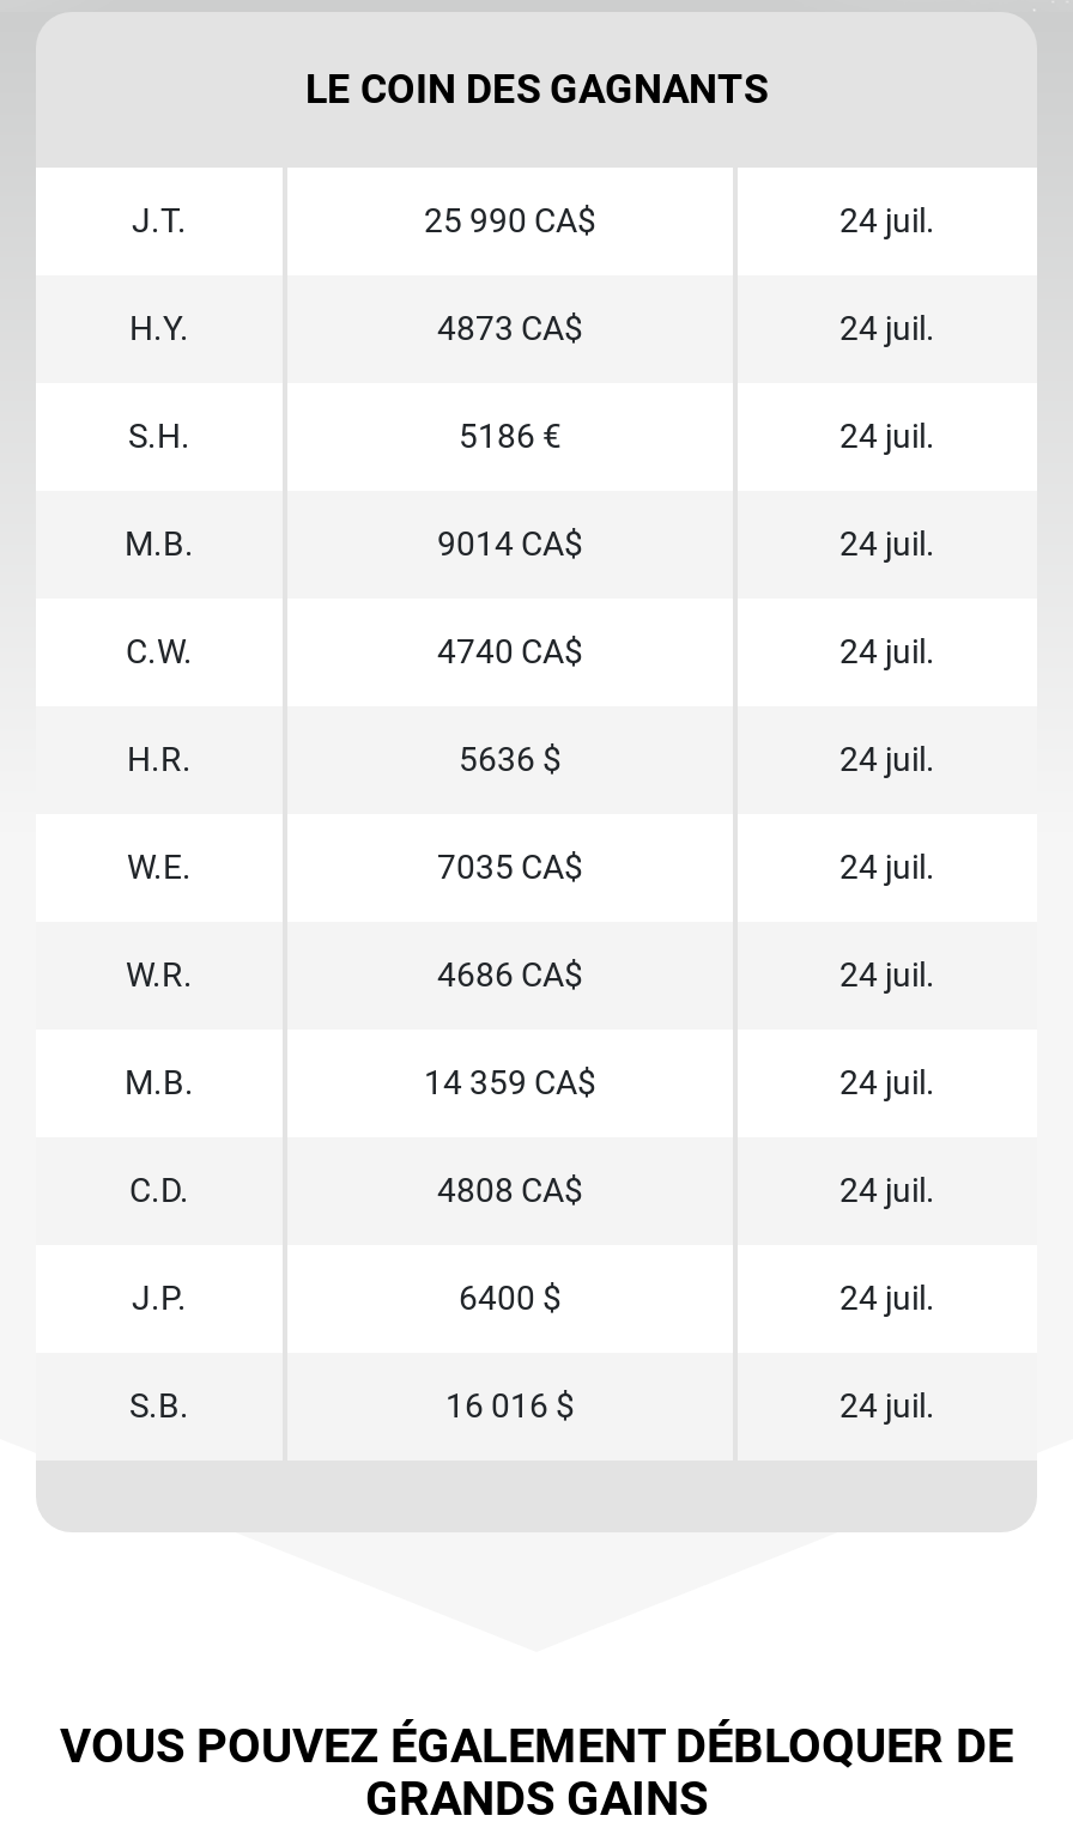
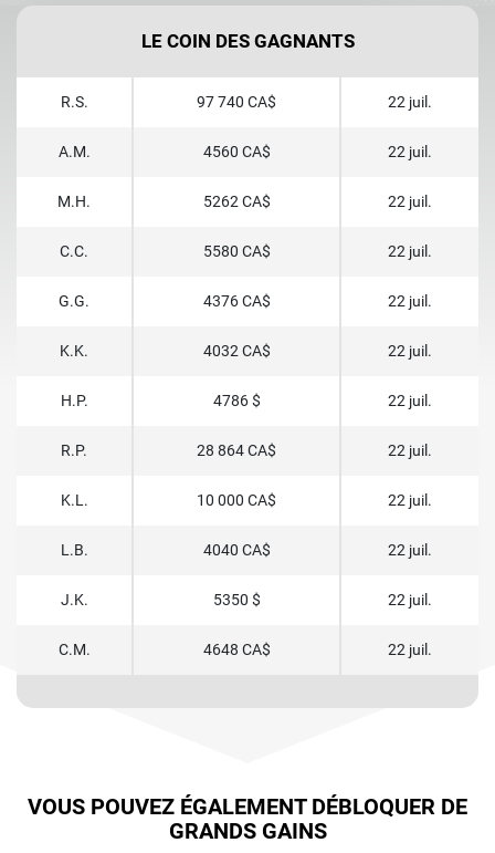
- J.T.
- 25 990 CA$
- 24 juil.
+ R.S.
+ 97 740 CA$
+ 22 juil.

- H.Y.
- 4873 CA$
- 24 juil.
+ A.M.
+ 4560 CA$
+ 22 juil.

- S.H.
- 5186 €
- 24 juil.
+ M.H.
+ 5262 CA$
+ 22 juil.

- M.B.
- 9014 CA$
- 24 juil.
+ C.C.
+ 5580 CA$
+ 22 juil.

- C.W.
- 4740 CA$
- 24 juil.
+ G.G.
+ 4376 CA$
+ 22 juil.

- H.R.
- 5636 $
- 24 juil.
+ K.K.
+ 4032 CA$
+ 22 juil.

- W.E.
- 7035 CA$
- 24 juil.
+ H.P.
+ 4786 $
+ 22 juil.

- W.R.
- 4686 CA$
- 24 juil.
+ R.P.
+ 28 864 CA$
+ 22 juil.

- M.B.
- 14 359 CA$
- 24 juil.
+ K.L.
+ 10 000 CA$
+ 22 juil.

- C.D.
- 4808 CA$
- 24 juil.
+ L.B.
+ 4040 CA$
+ 22 juil.

- J.P.
- 6400 $
- 24 juil.
+ J.K.
+ 5350 $
+ 22 juil.

- S.B.
- 16 016 $
- 24 juil.
+ C.M.
+ 4648 CA$
+ 22 juil.
